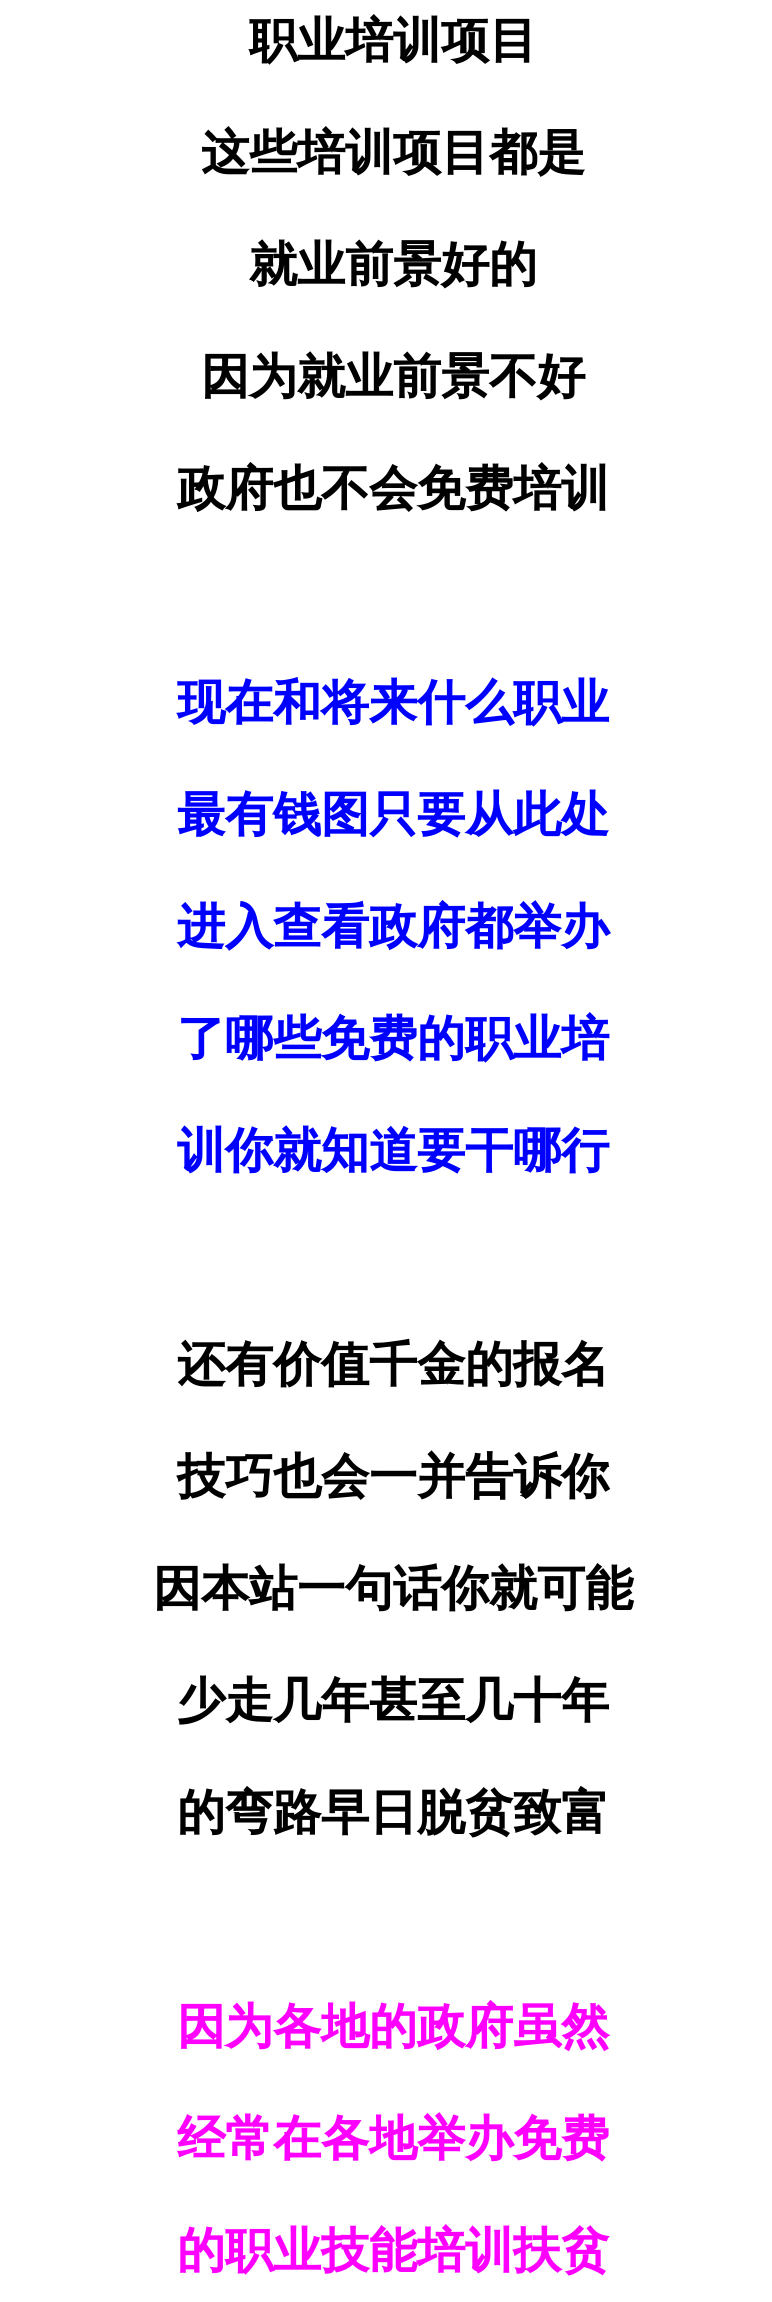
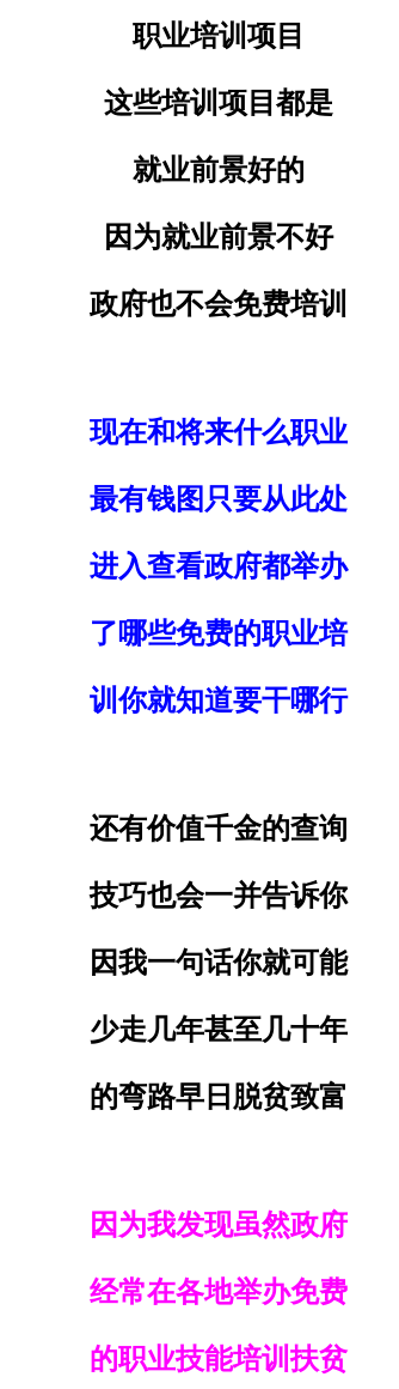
- 还有价值千金的报名
+ 还有价值千金的查询

- 因本站一句话你就可能
+ 因我一句话你就可能

- 因为各地的政府虽然
+ 因为我发现虽然政府
